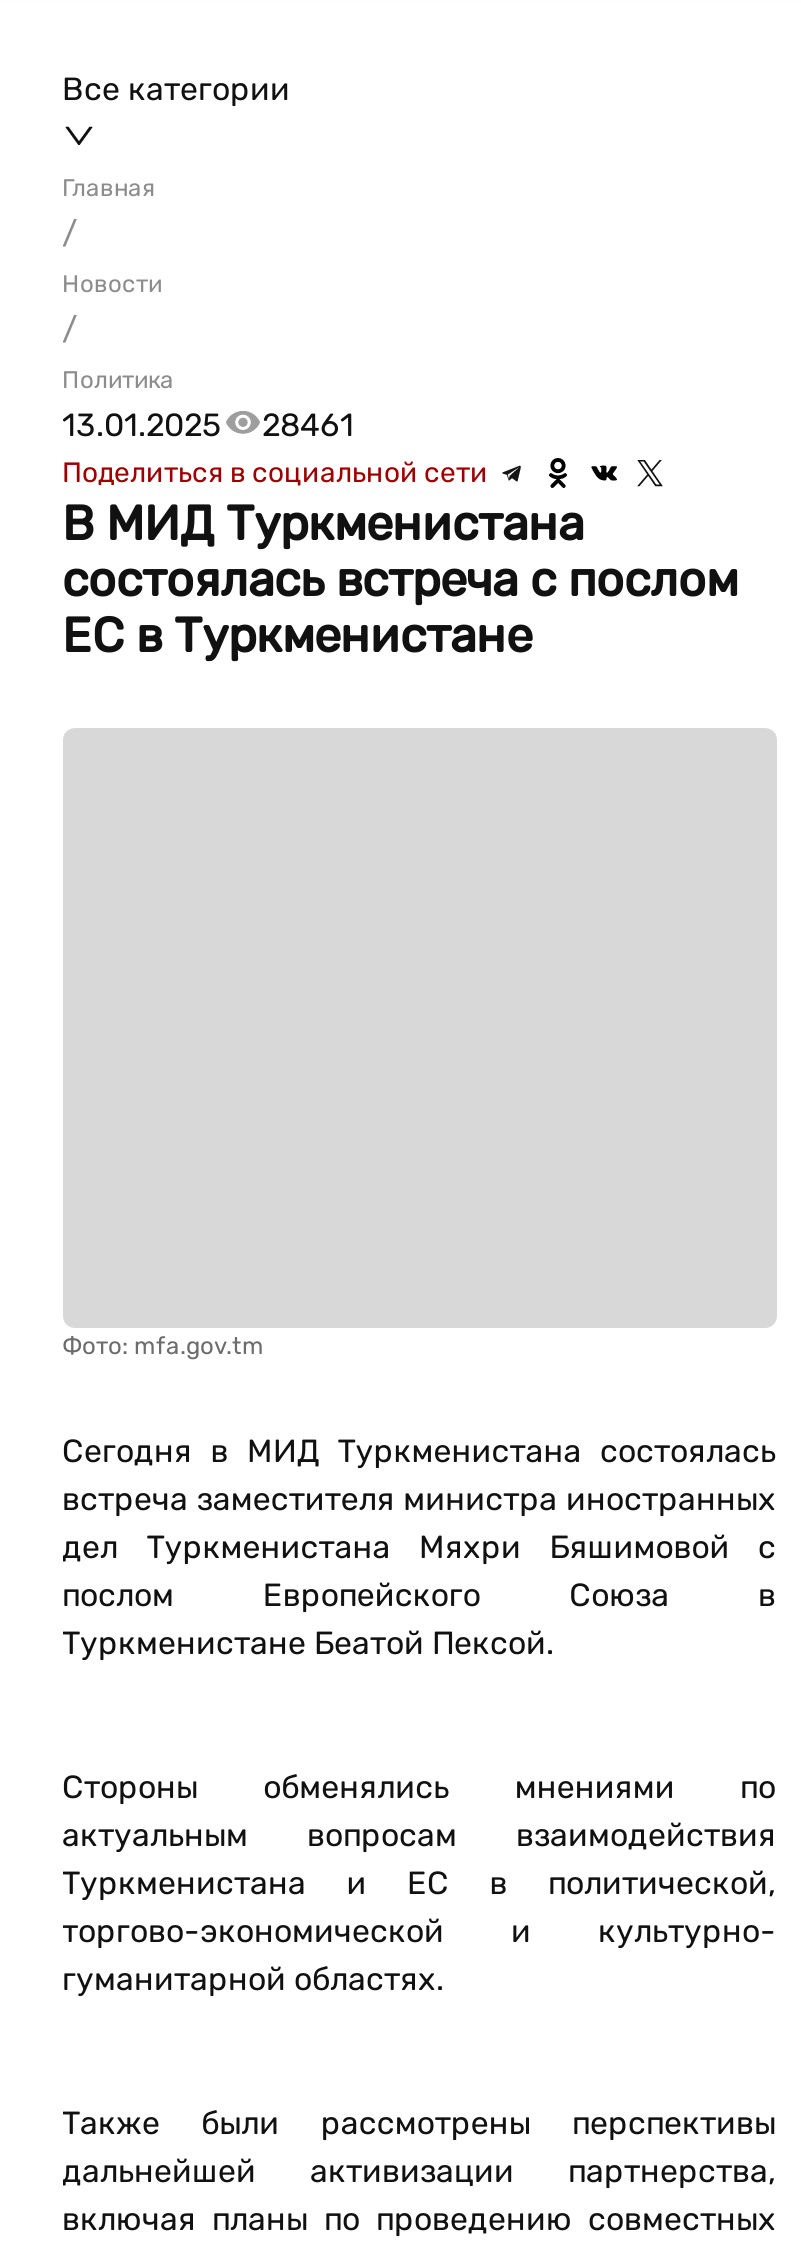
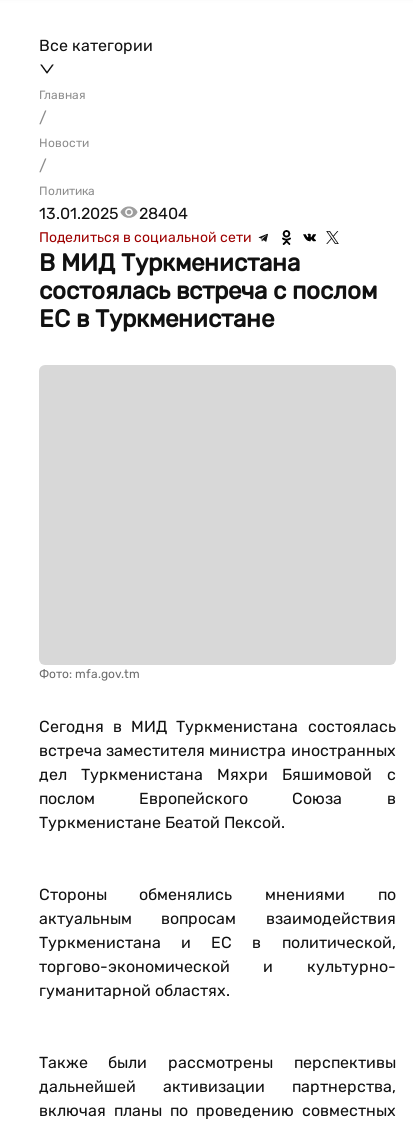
- 13.01.2025 28461
+ 13.01.2025 28404
